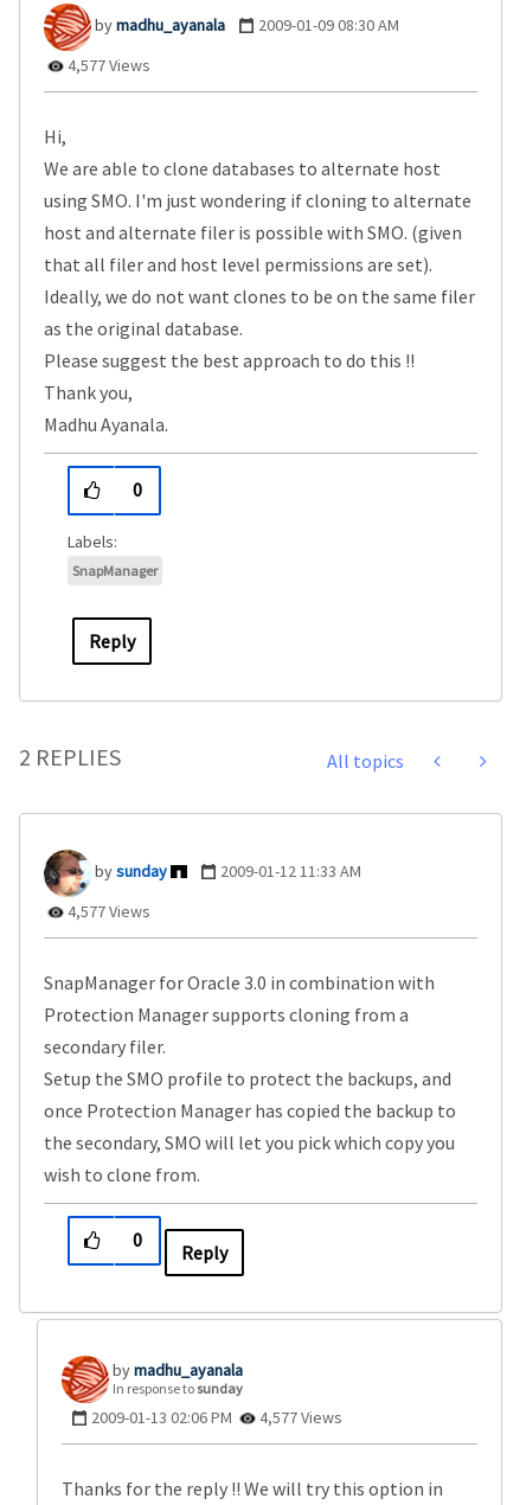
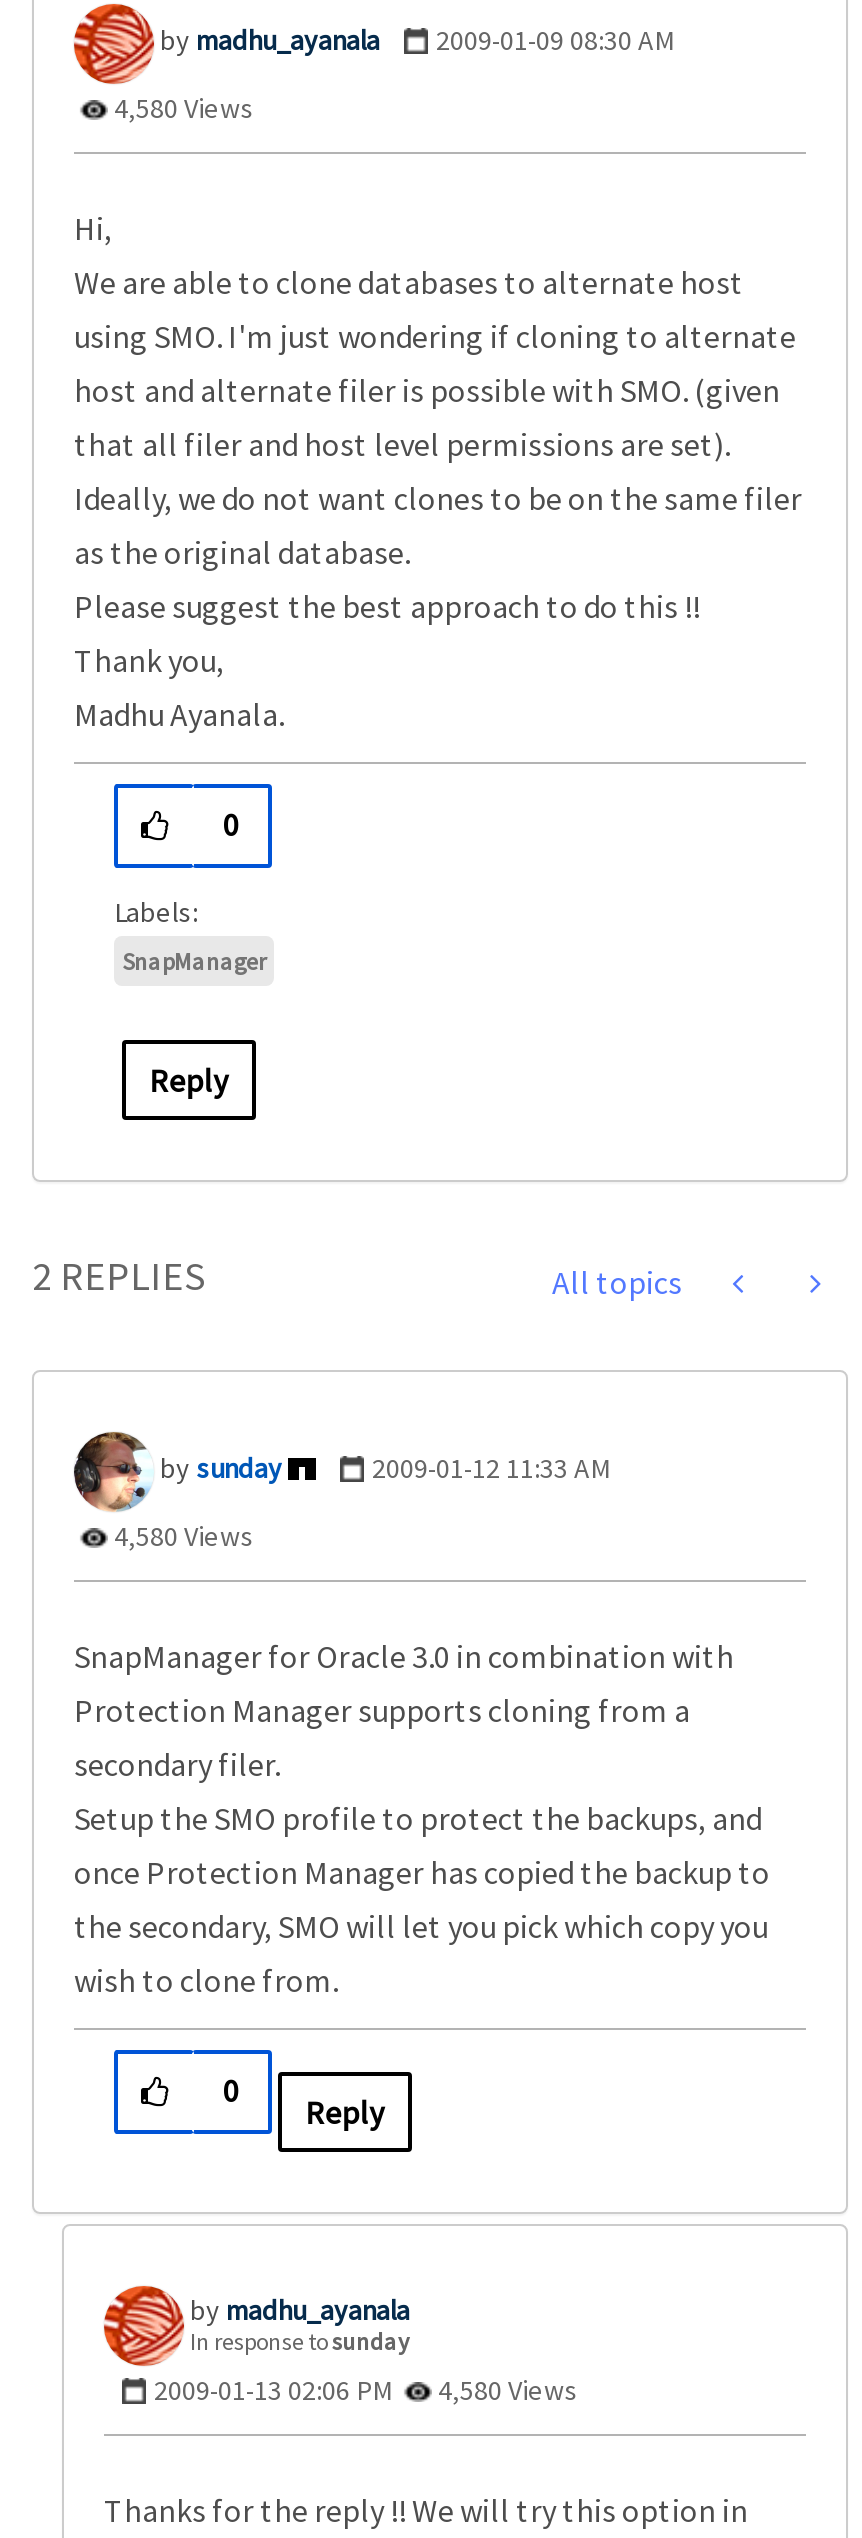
- 4,577 Views
+ 4,580 Views

- 4,577 Views
+ 4,580 Views

- 2009-01-13 02:06 PM 4,577 Views
+ 2009-01-13 02:06 PM 4,580 Views
